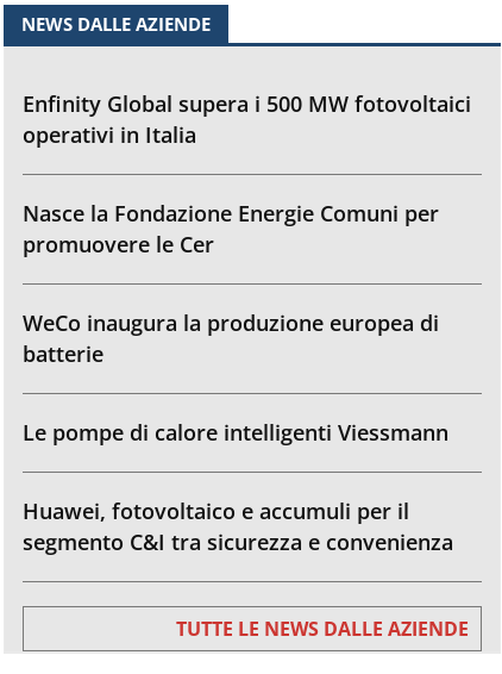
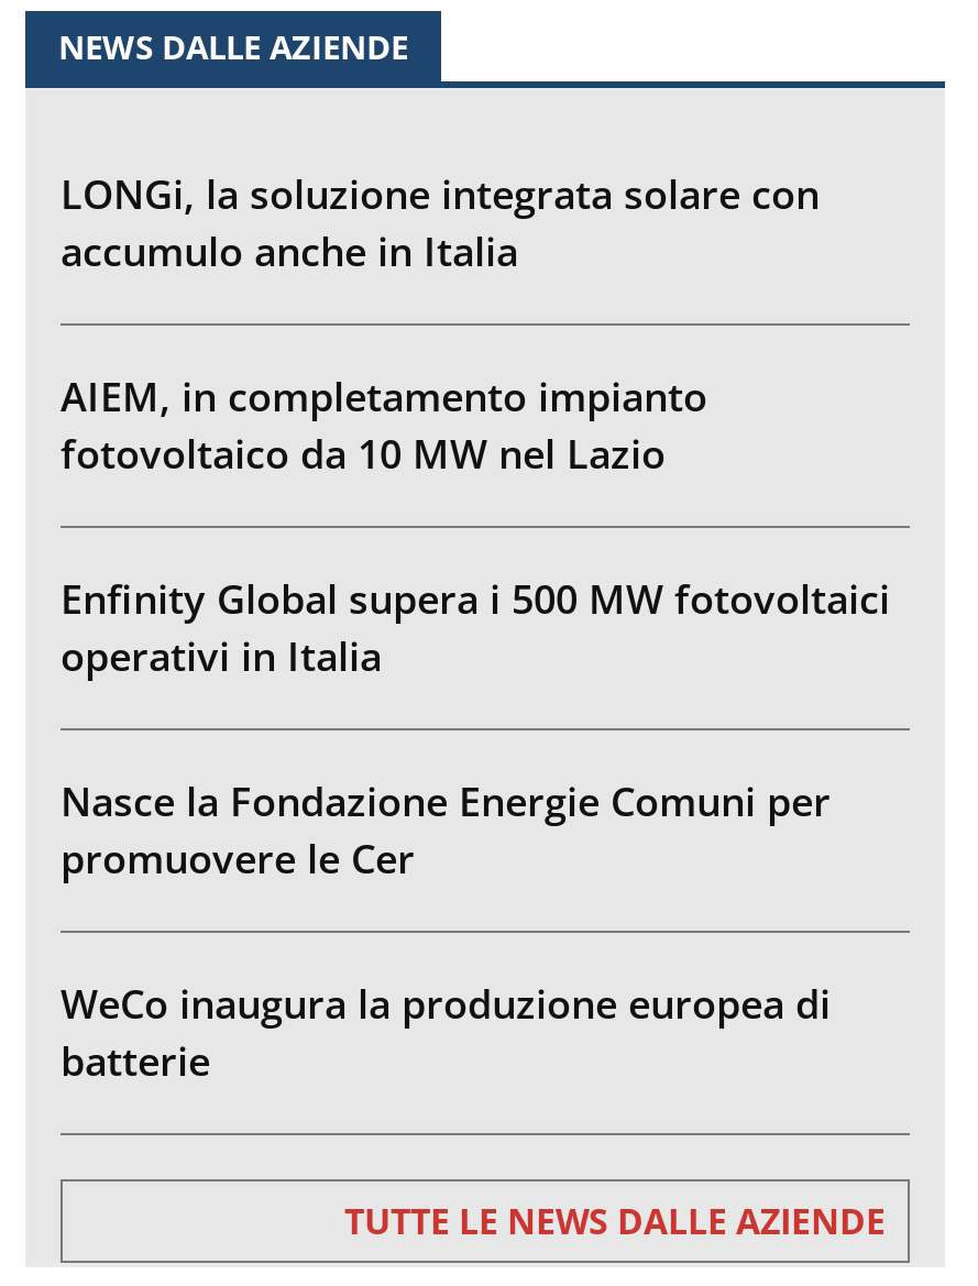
+ LONGi, la soluzione integrata solare con
+ accumulo anche in Italia
+ AIEM, in completamento impianto
+ fotovoltaico da 10 MW nel Lazio

moved down: Enfinity Global supera i 500 MW fotovoltaici | operativi in Italia | Nasce la Fondazione Energie Comuni per | promuovere le Cer | WeCo inaugura la produzione europea di | batterie

- Le pompe di calore intelligenti Viessmann
- Huawei, fotovoltaico e accumuli per il
- segmento C&I tra sicurezza e convenienza
